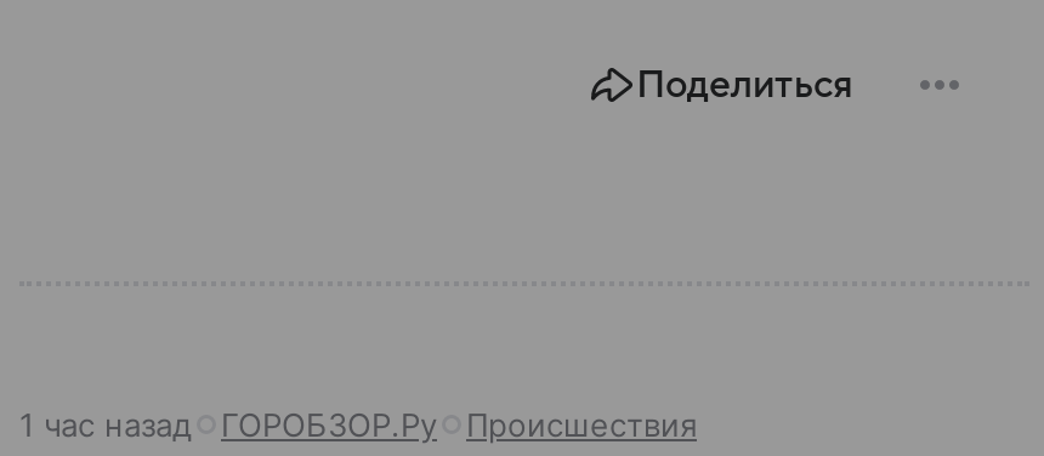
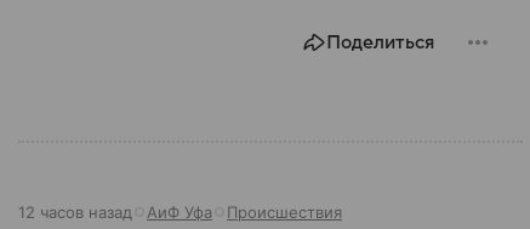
- 1 час назад
- ГОРОБЗОР.Ру
+ 12 часов назад
+ АиФ Уфа
